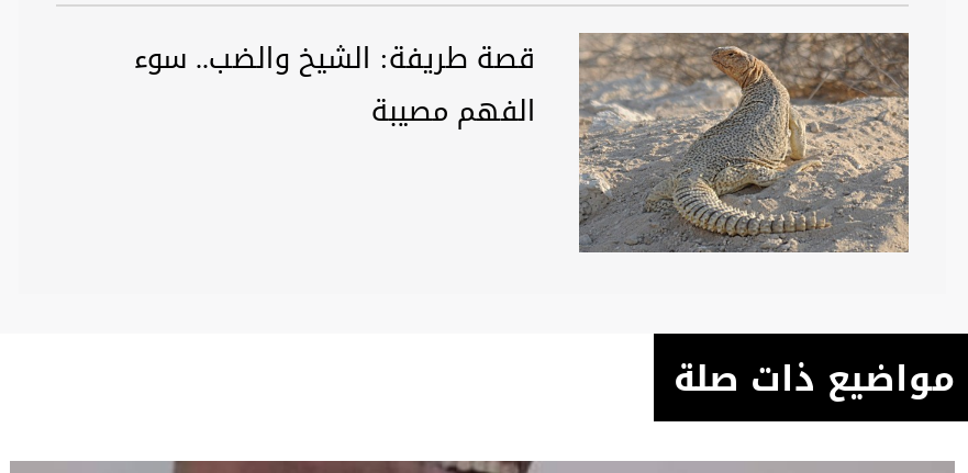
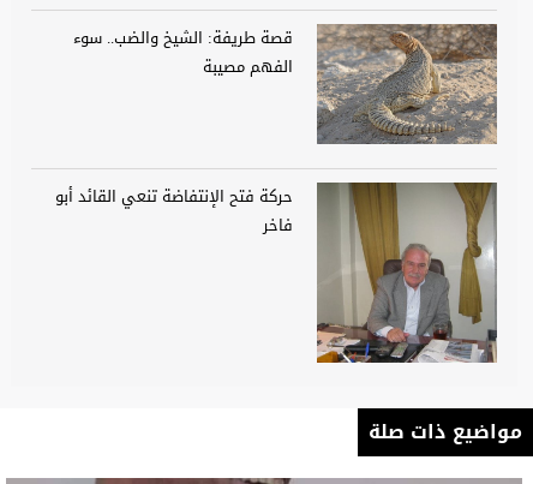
+ [image]
+ حركة فتح الإنتفاضة تنعي القائد أبو
+ فاخر
